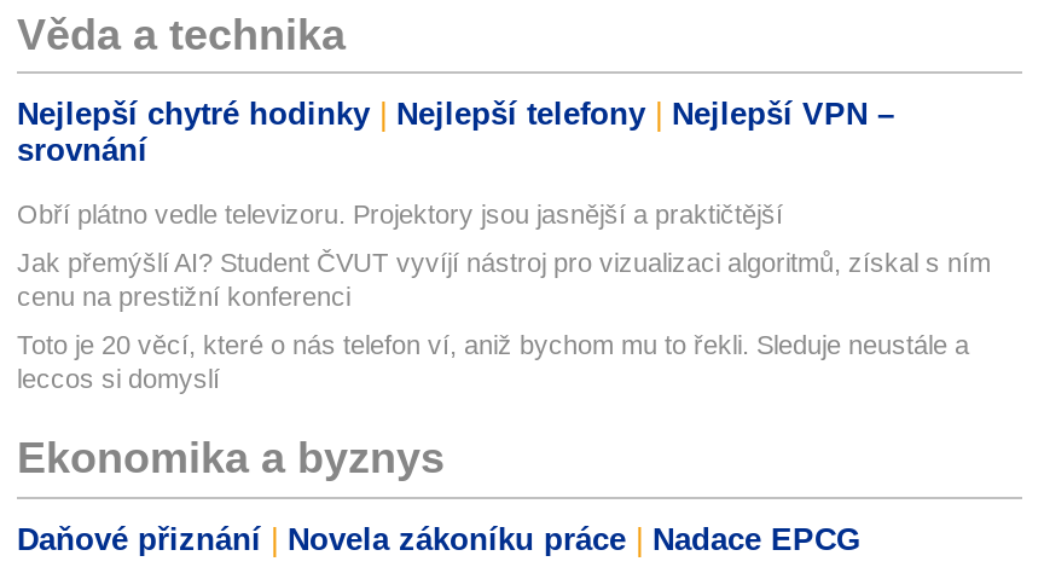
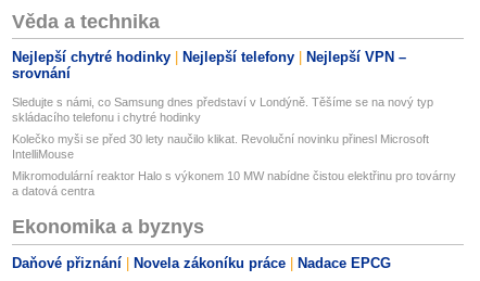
- Obří plátno vedle televizoru. Projektory jsou jasnější a praktičtější
+ Sledujte s námi, co Samsung dnes představí v Londýně. Těšíme se na nový typ
+ skládacího telefonu i chytré hodinky

- Jak přemýšlí AI? Student ČVUT vyvíjí nástroj pro vizualizaci algoritmů, získal s ním
- cenu na prestižní konferenci
+ Kolečko myši se před 30 lety naučilo klikat. Revoluční novinku přinesl Microsoft
+ IntelliMouse

- Toto je 20 věcí, které o nás telefon ví, aniž bychom mu to řekli. Sleduje neustále a
- leccos si domyslí
+ Mikromodulární reaktor Halo s výkonem 10 MW nabídne čistou elektřinu pro továrny
+ a datová centra
